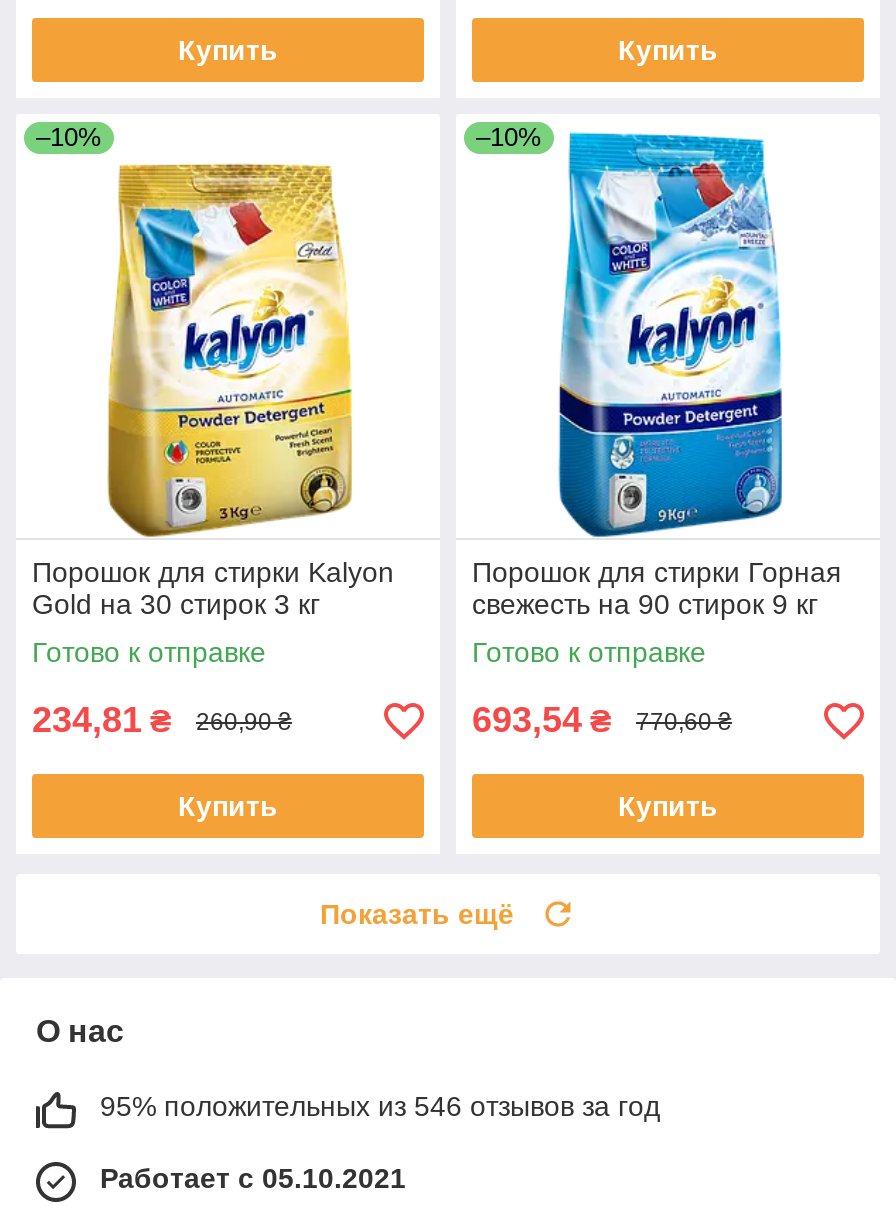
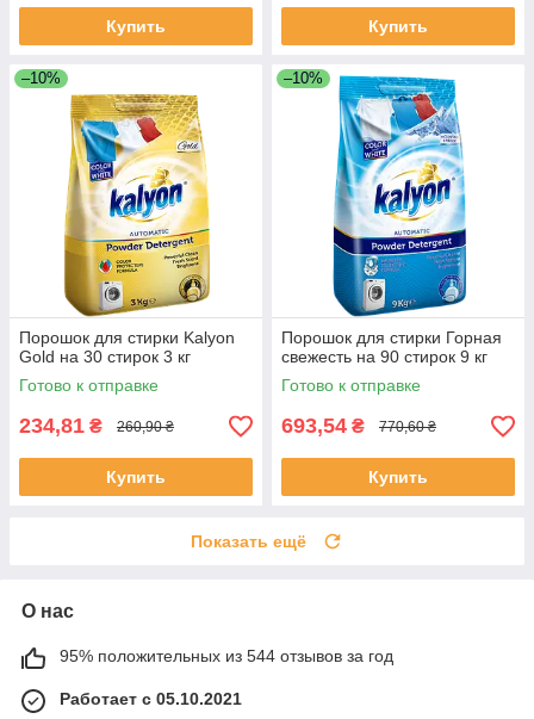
- 95% положительных из 546 отзывов за год
+ 95% положительных из 544 отзывов за год
